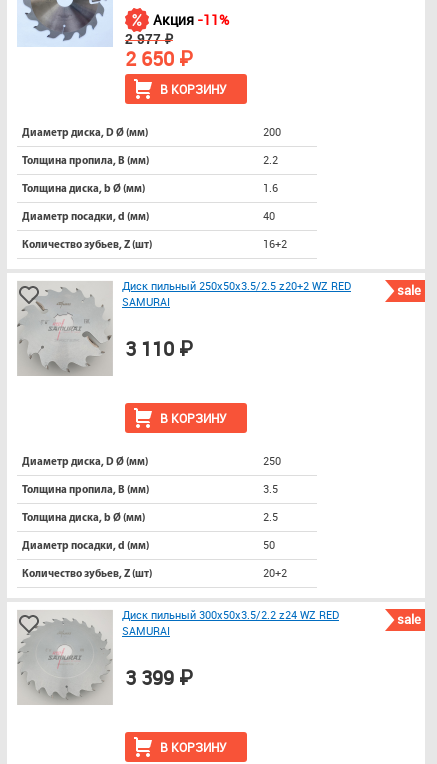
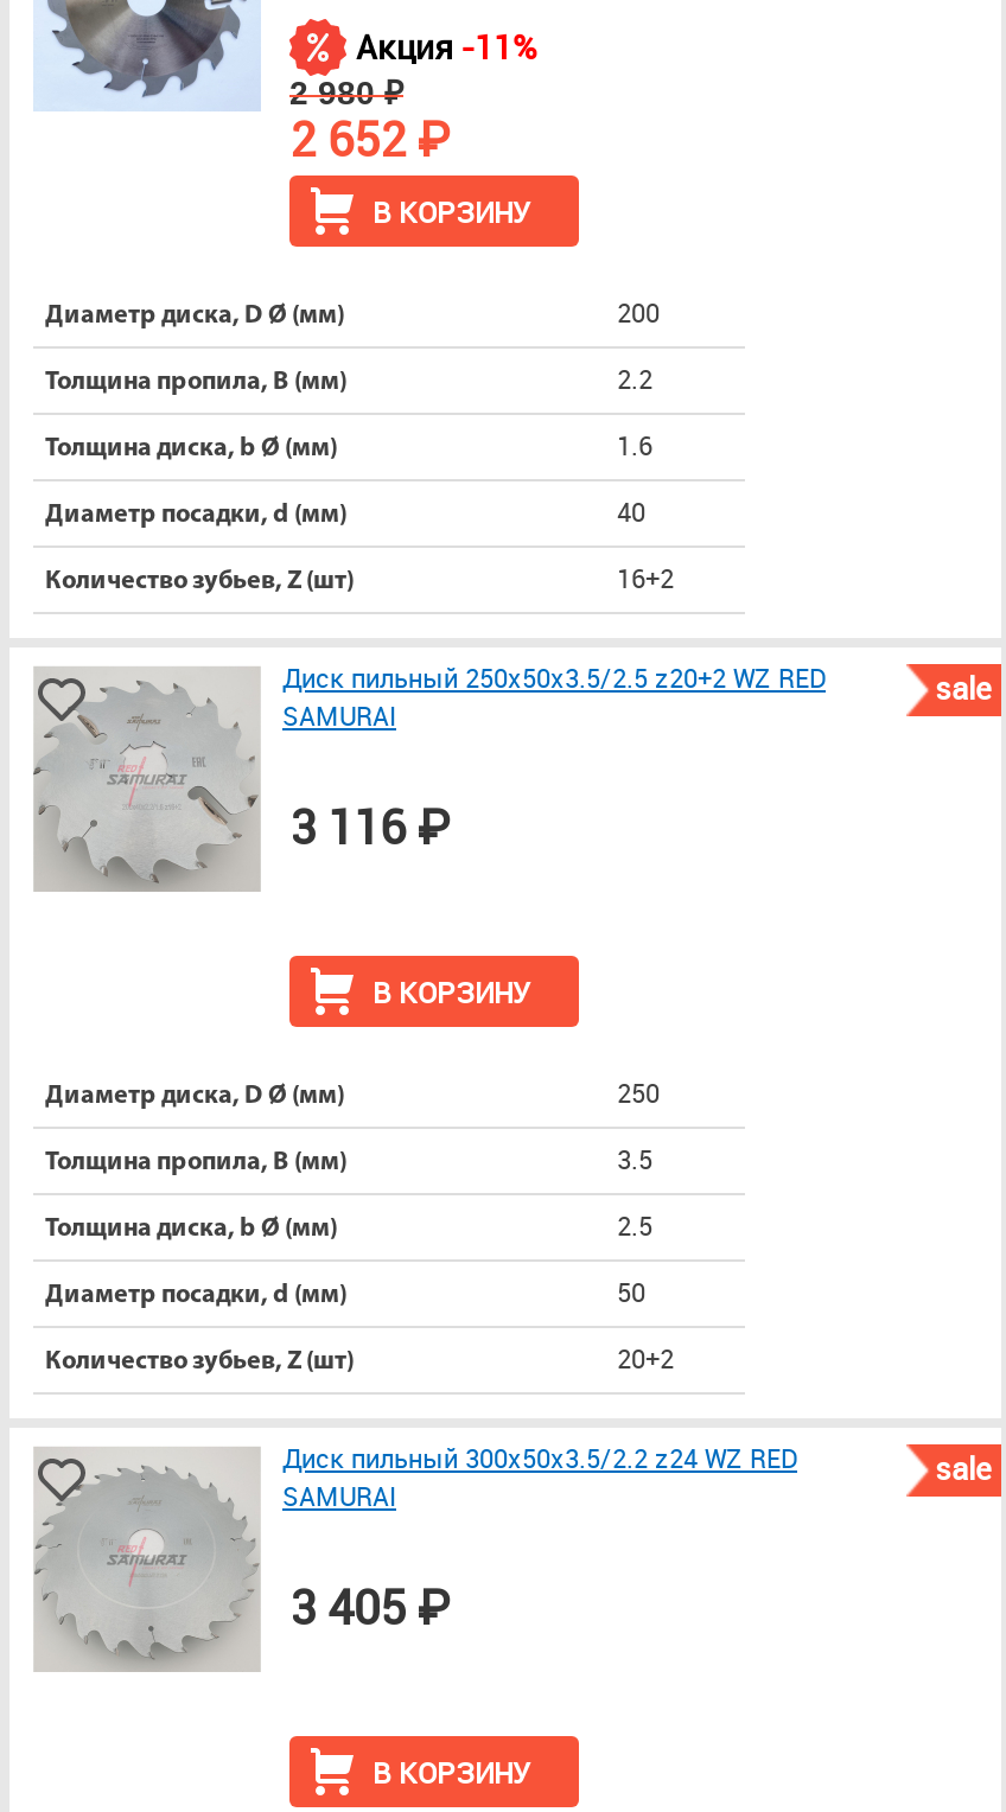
- 2 977 ₽
+ 2 980 ₽

- 2 650 ₽
+ 2 652 ₽

- 3 110 ₽
+ 3 116 ₽

- 3 399 ₽
+ 3 405 ₽
